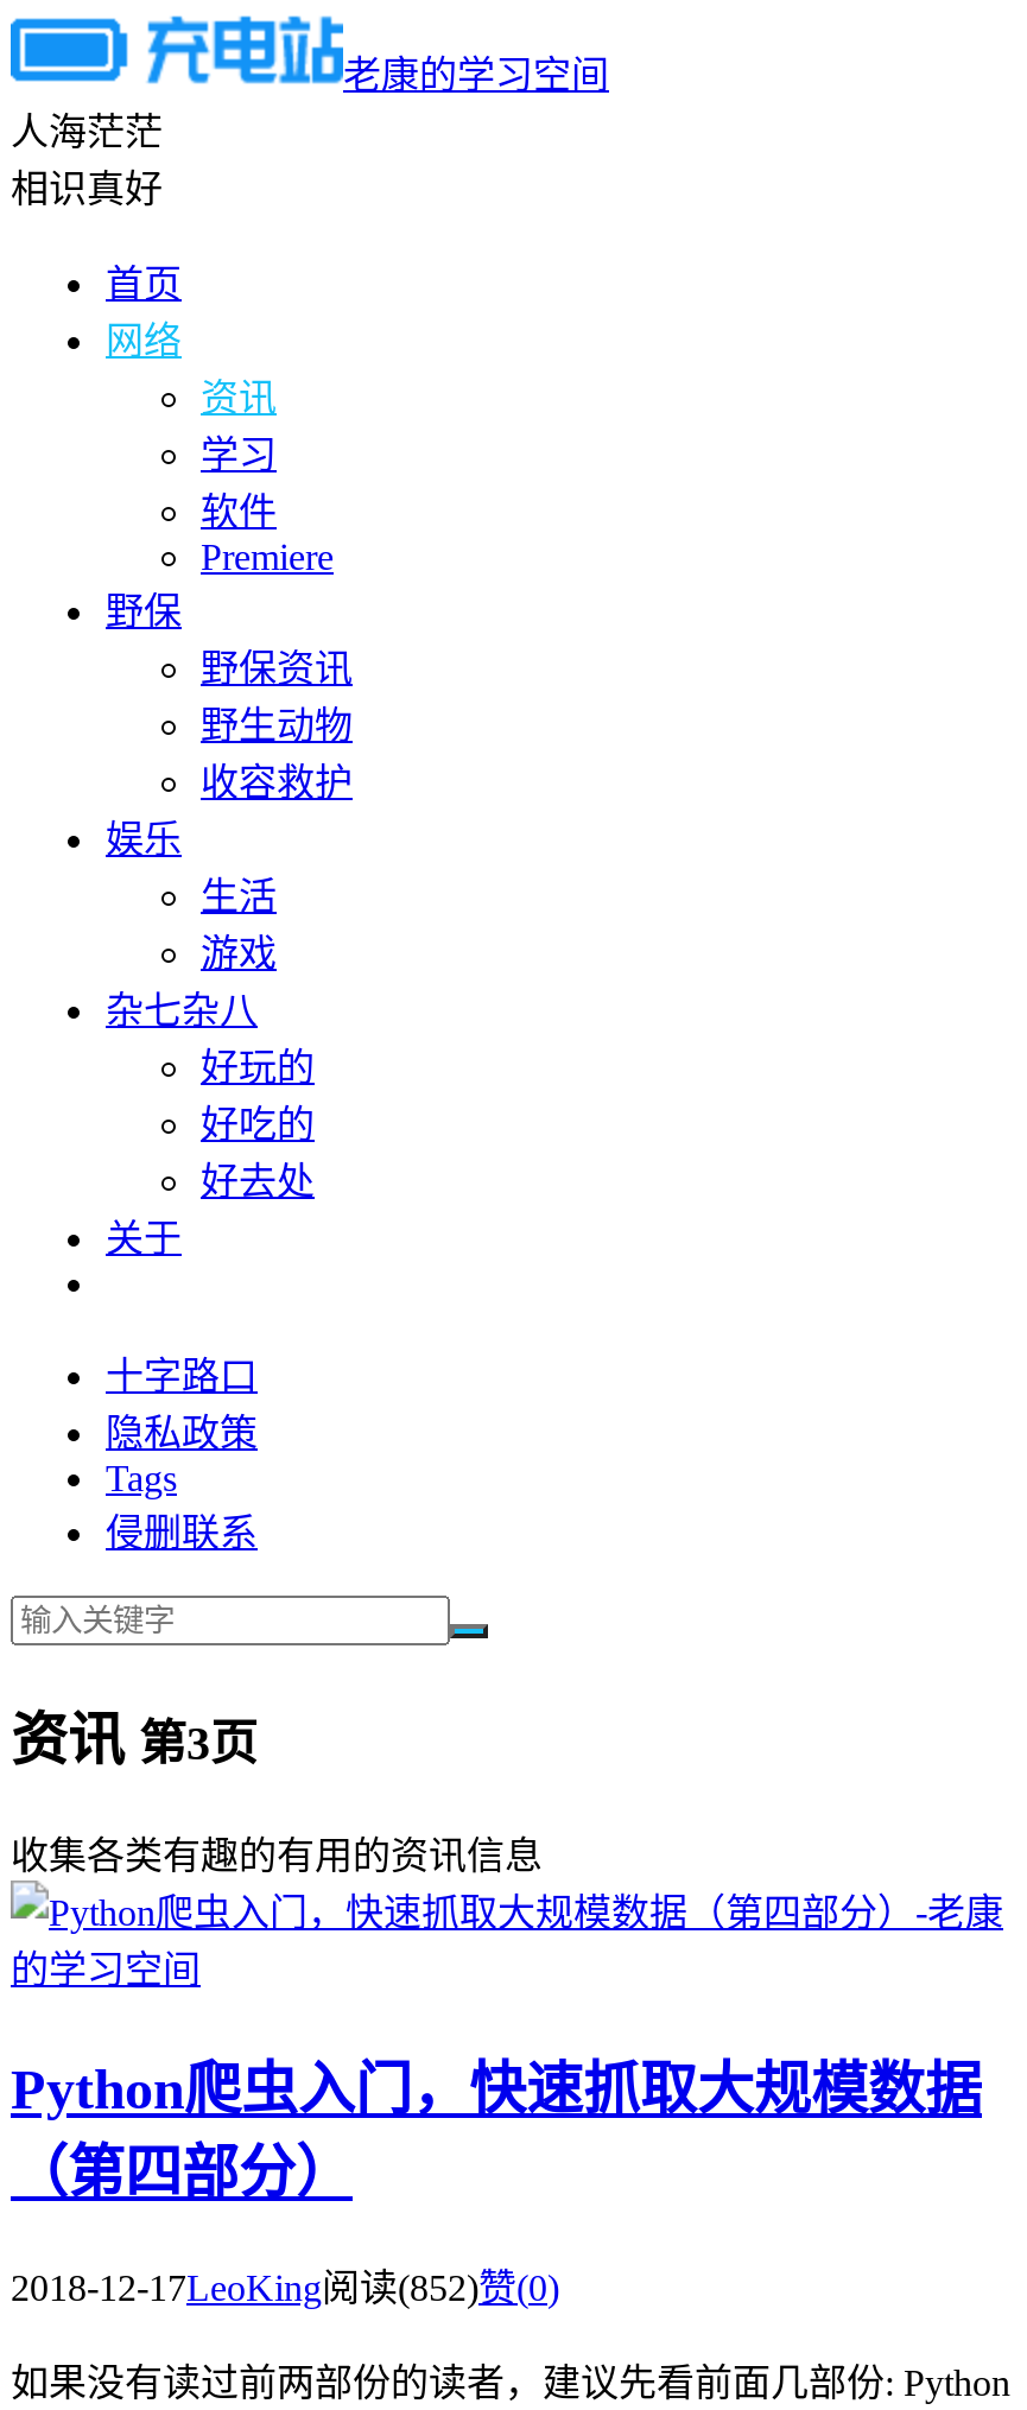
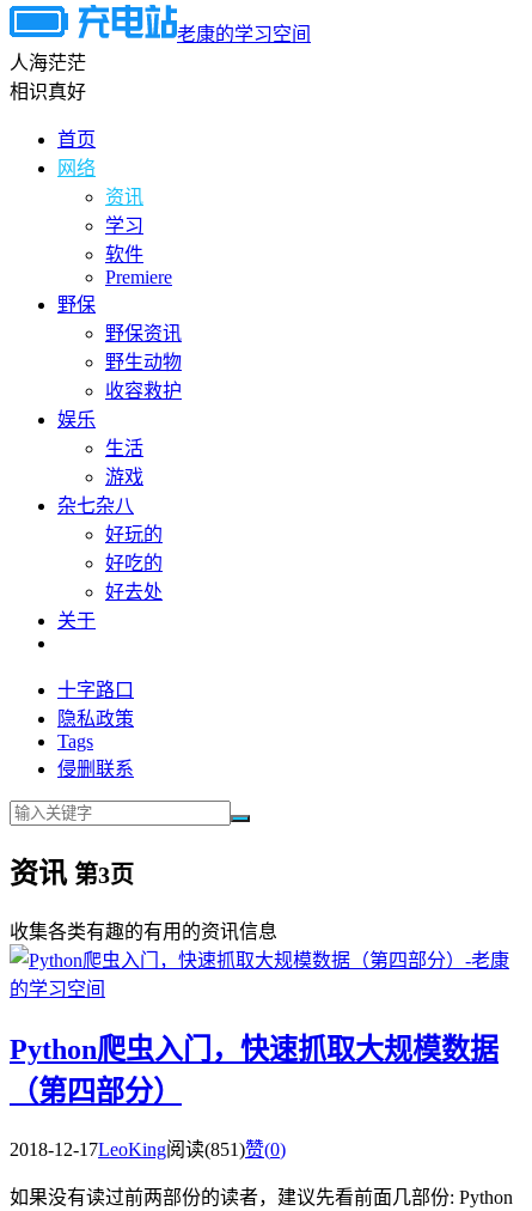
- 2018-12-17LeoKing阅读(852)赞(0)
+ 2018-12-17LeoKing阅读(851)赞(0)
